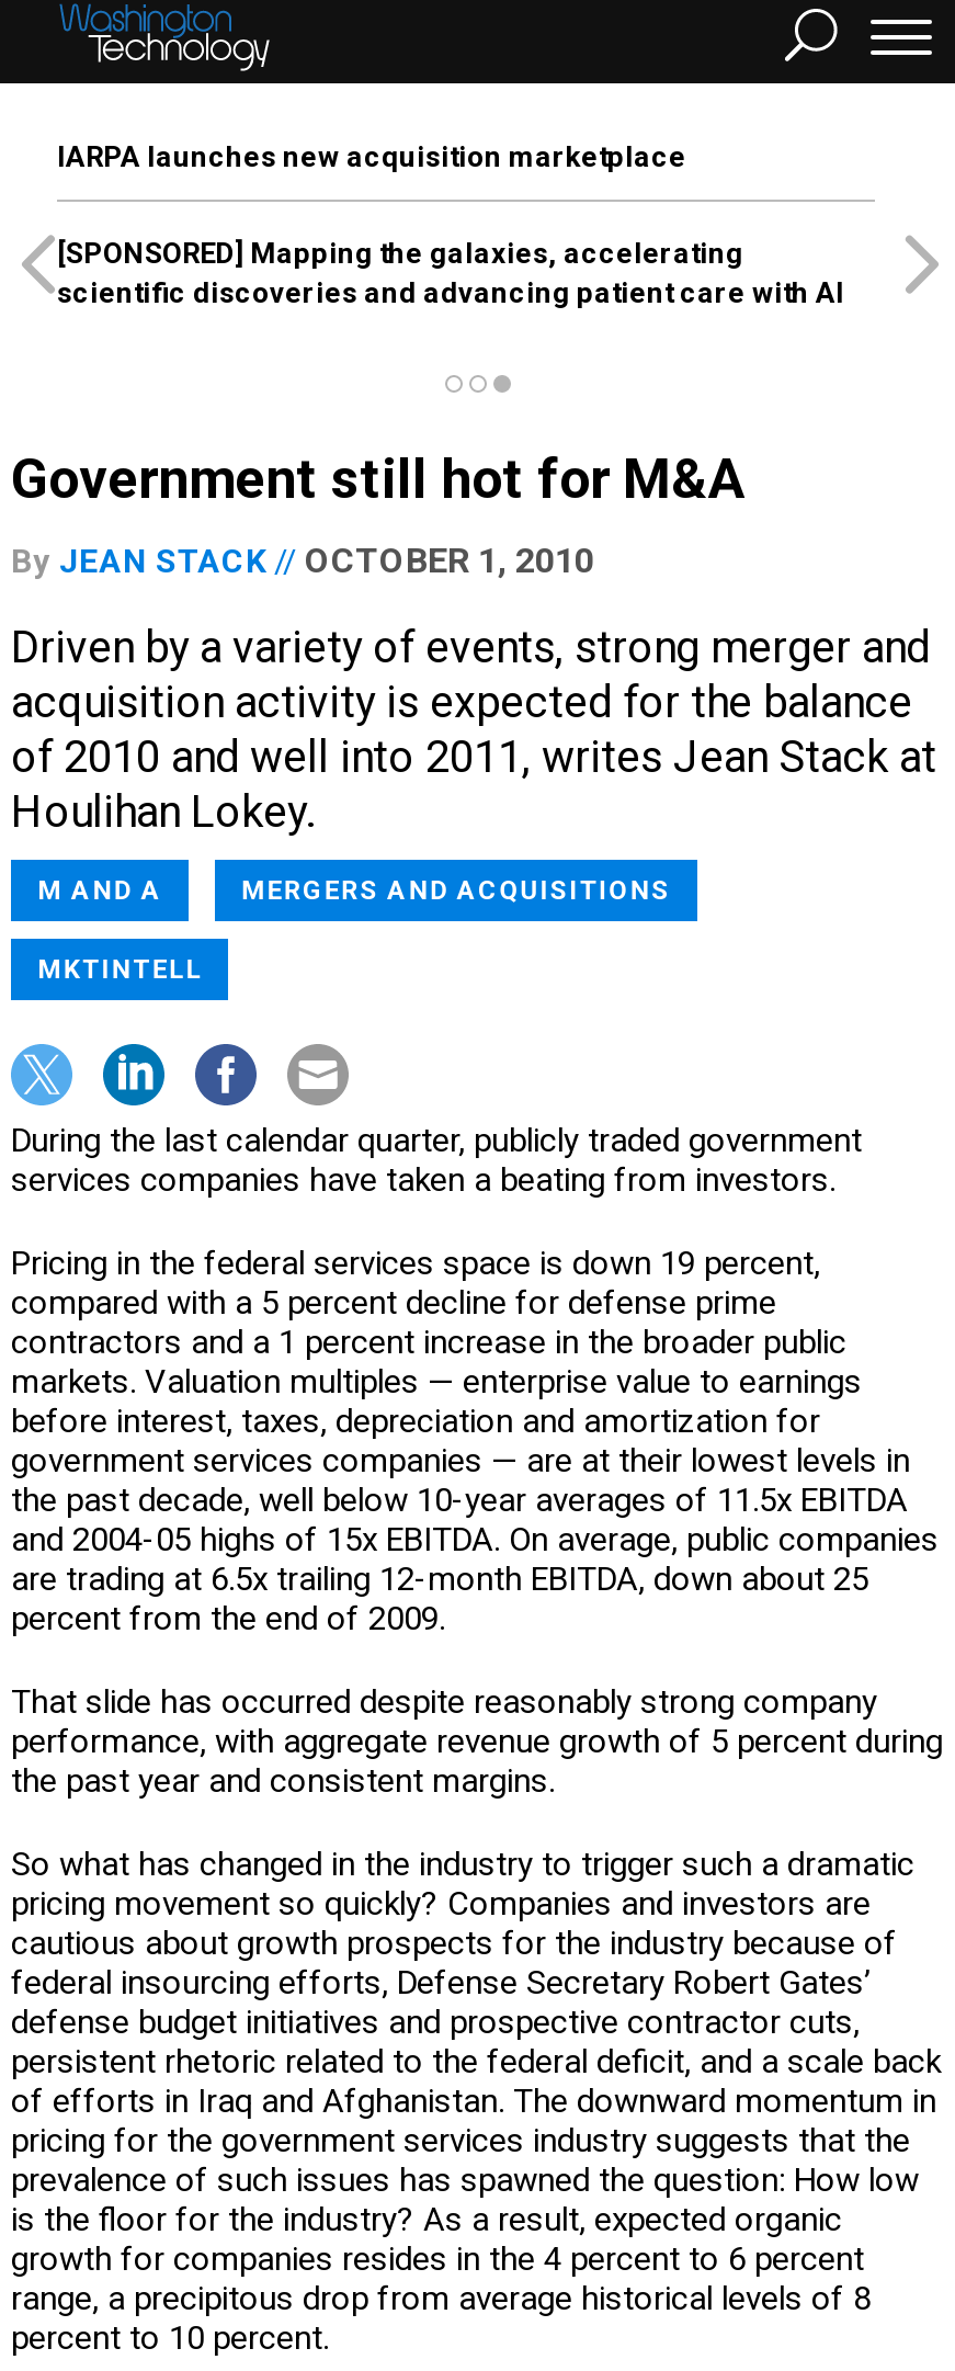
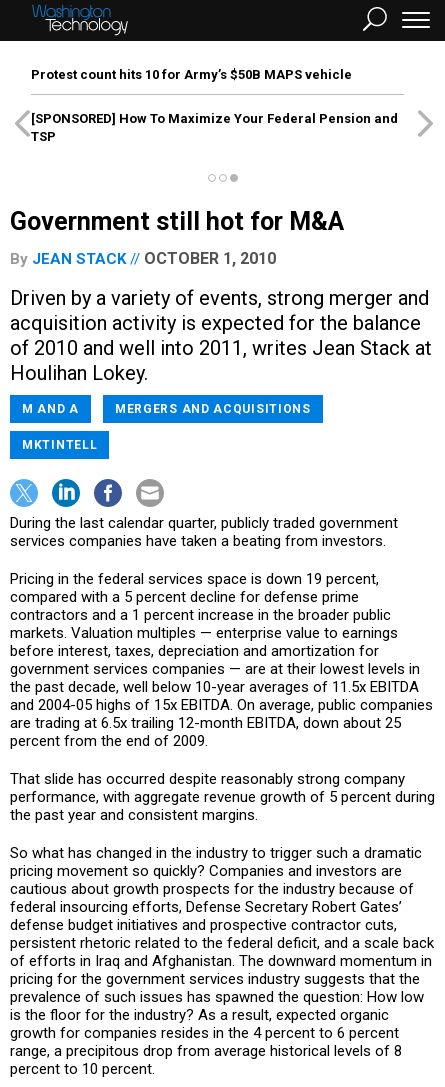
- IARPA launches new acquisition marketplace
+ Protest count hits 10 for Army’s $50B MAPS vehicle

- [SPONSORED] Mapping the galaxies, accelerating
- scientific discoveries and advancing patient care with AI
+ [SPONSORED] How To Maximize Your Federal Pension and
+ TSP
